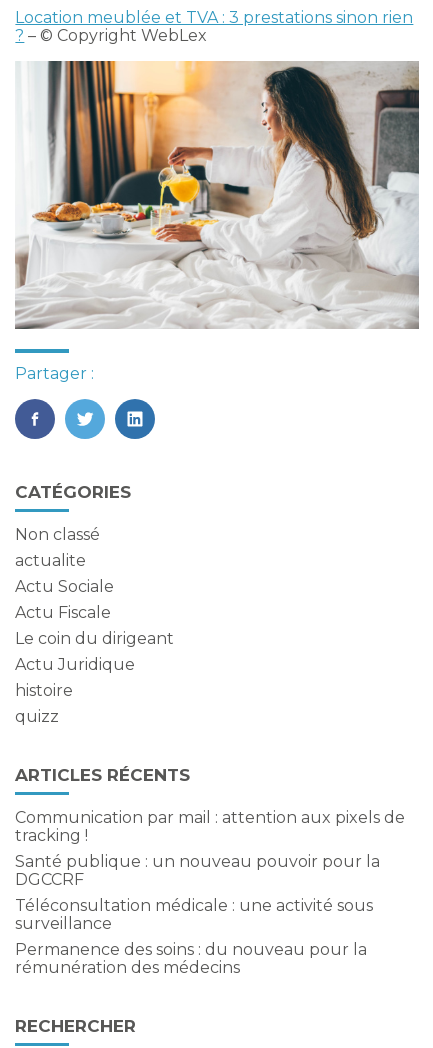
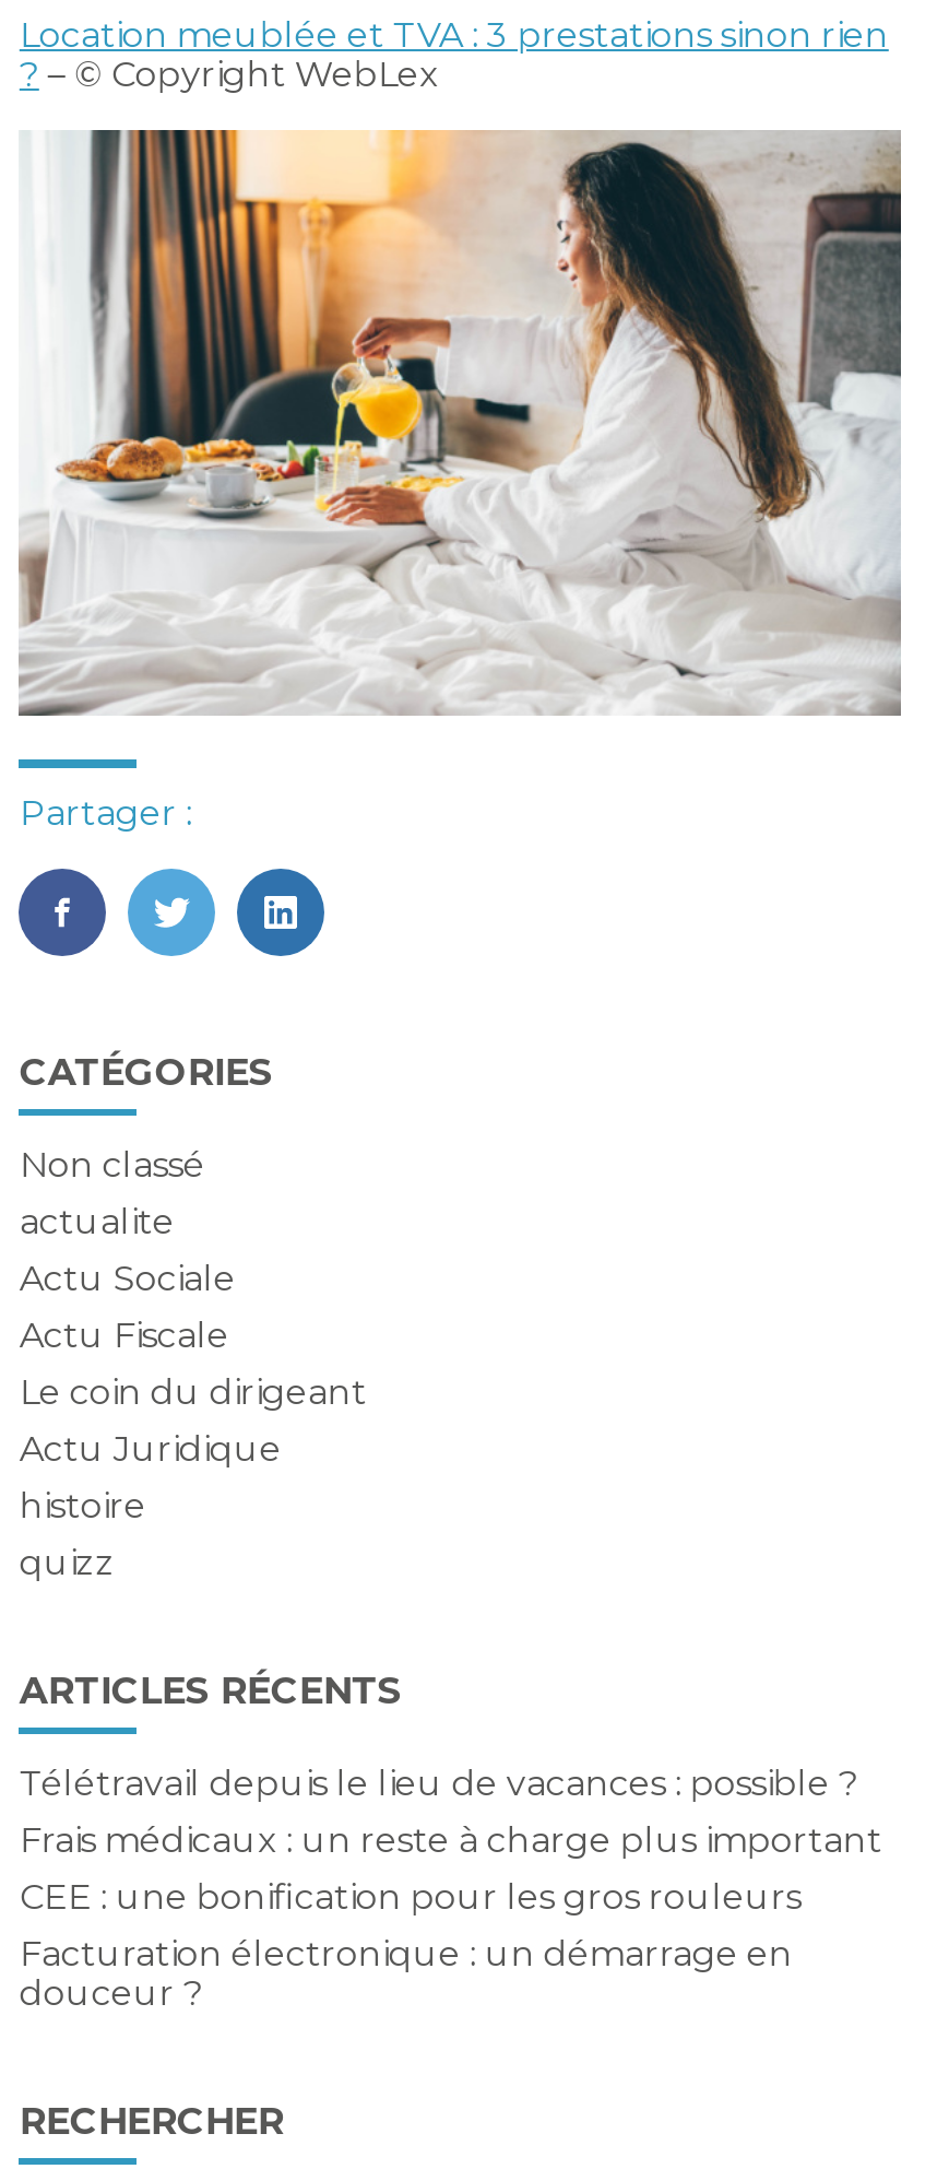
- Communication par mail : attention aux pixels de
- tracking !
- Santé publique : un nouveau pouvoir pour la
- DGCCRF
- Téléconsultation médicale : une activité sous
- surveillance
- Permanence des soins : du nouveau pour la
- rémunération des médecins
+ Télétravail depuis le lieu de vacances : possible ?
+ Frais médicaux : un reste à charge plus important
+ CEE : une bonification pour les gros rouleurs
+ Facturation électronique : un démarrage en
+ douceur ?
